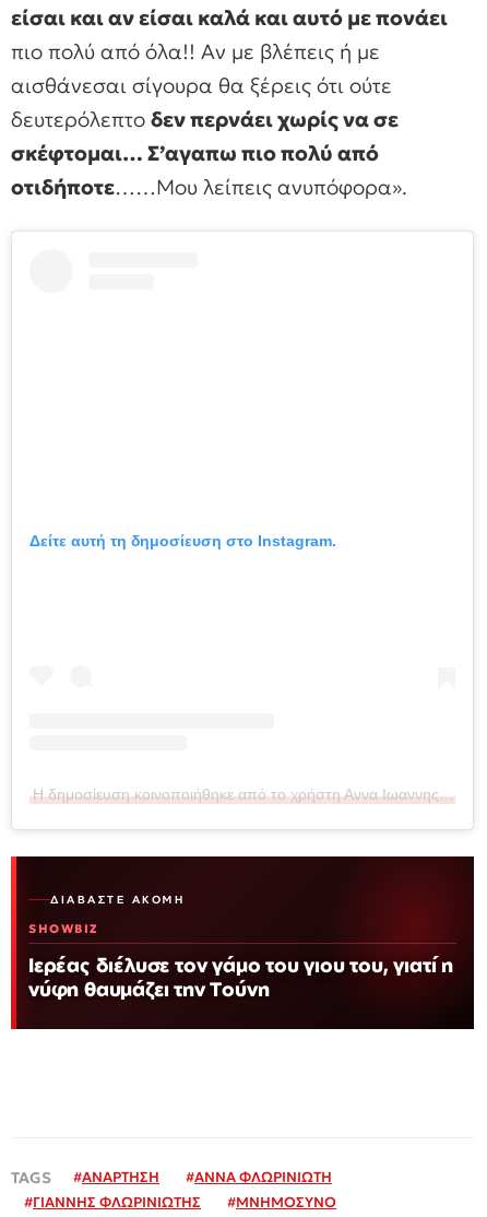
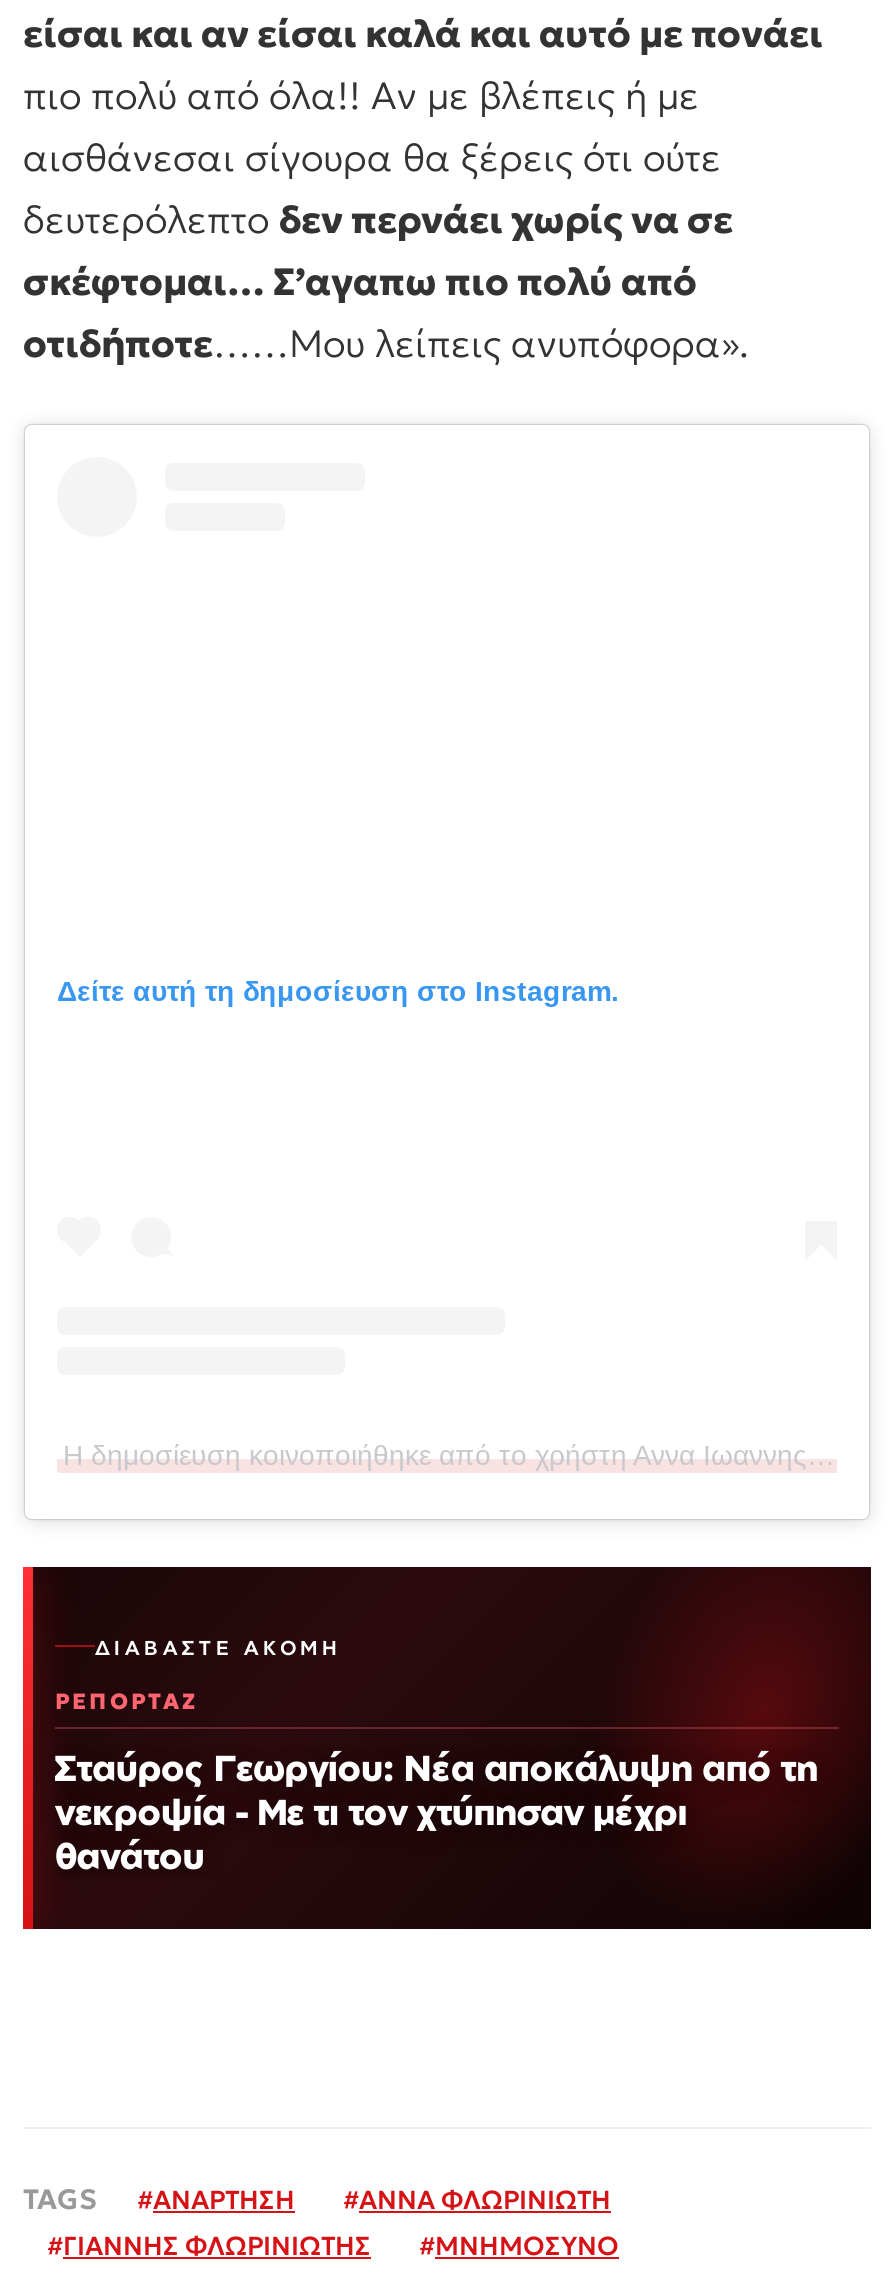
- SHOWBIZ
+ ΡΕΠΟΡΤΑΖ

- Ιερέας διέλυσε τον γάμο του γιου του, γιατί η
- νύφη θαυμάζει την Τούνη
+ Σταύρος Γεωργίου: Νέα αποκάλυψη από τη
+ νεκροψία - Με τι τον χτύπησαν μέχρι
+ θανάτου
